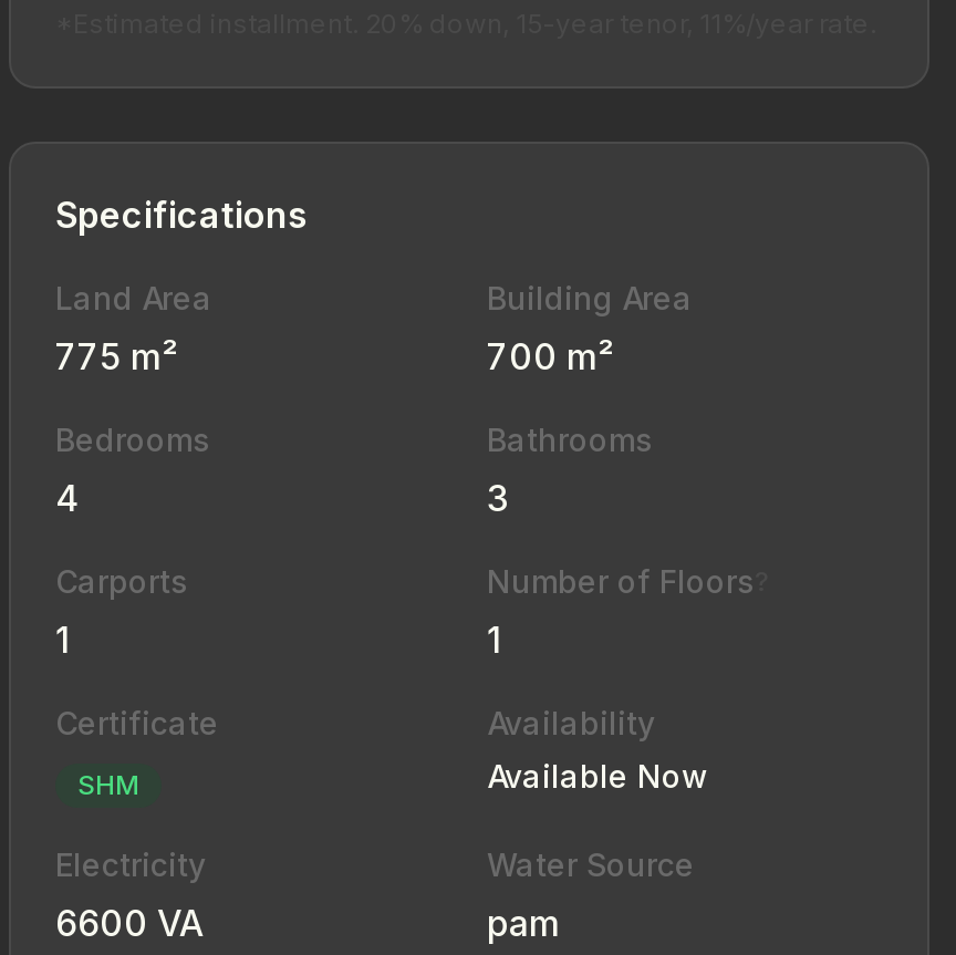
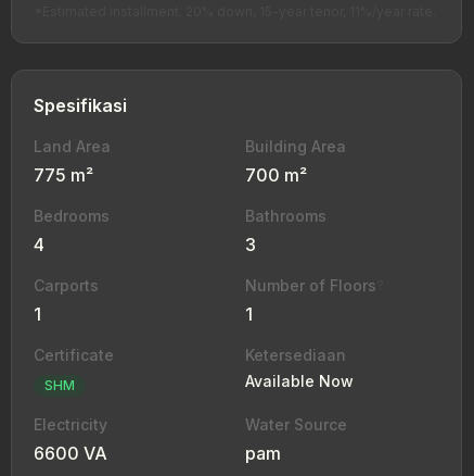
- Specifications
+ Spesifikasi

- Availability
+ Ketersediaan
